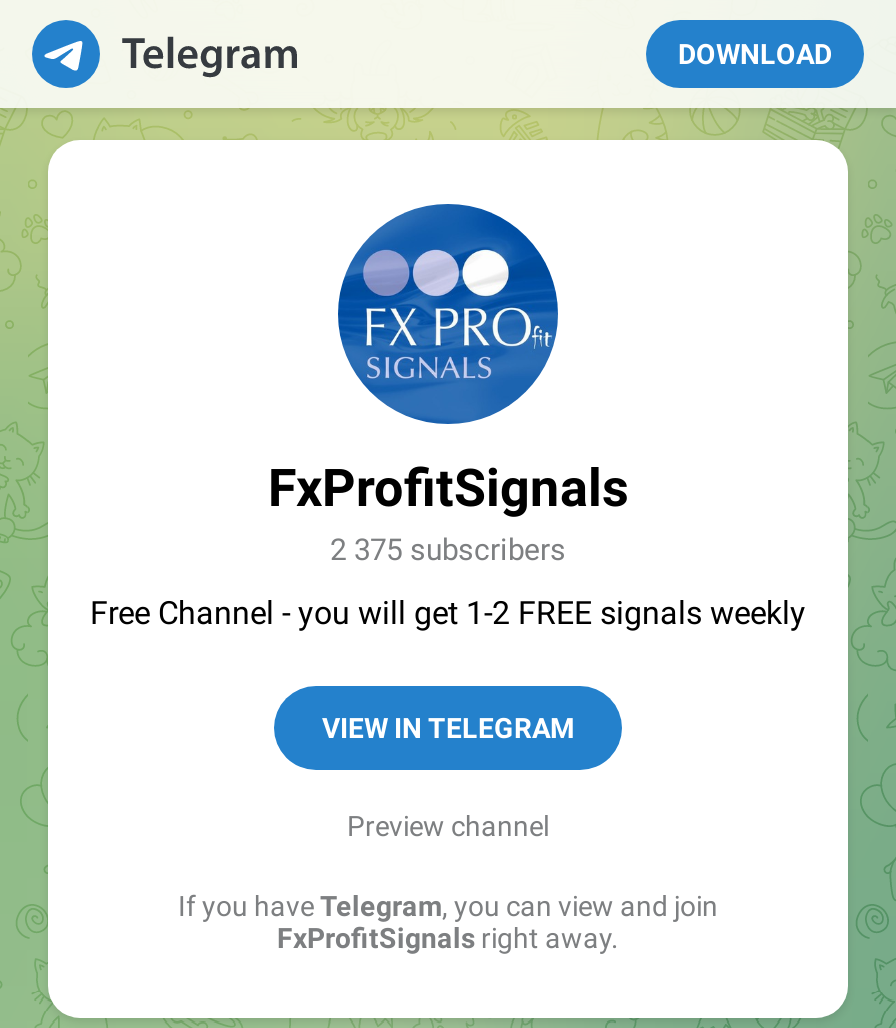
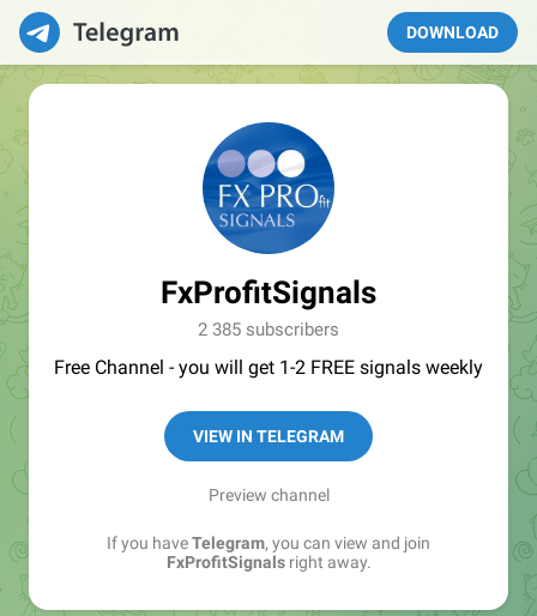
- 2 375 subscribers
+ 2 385 subscribers
